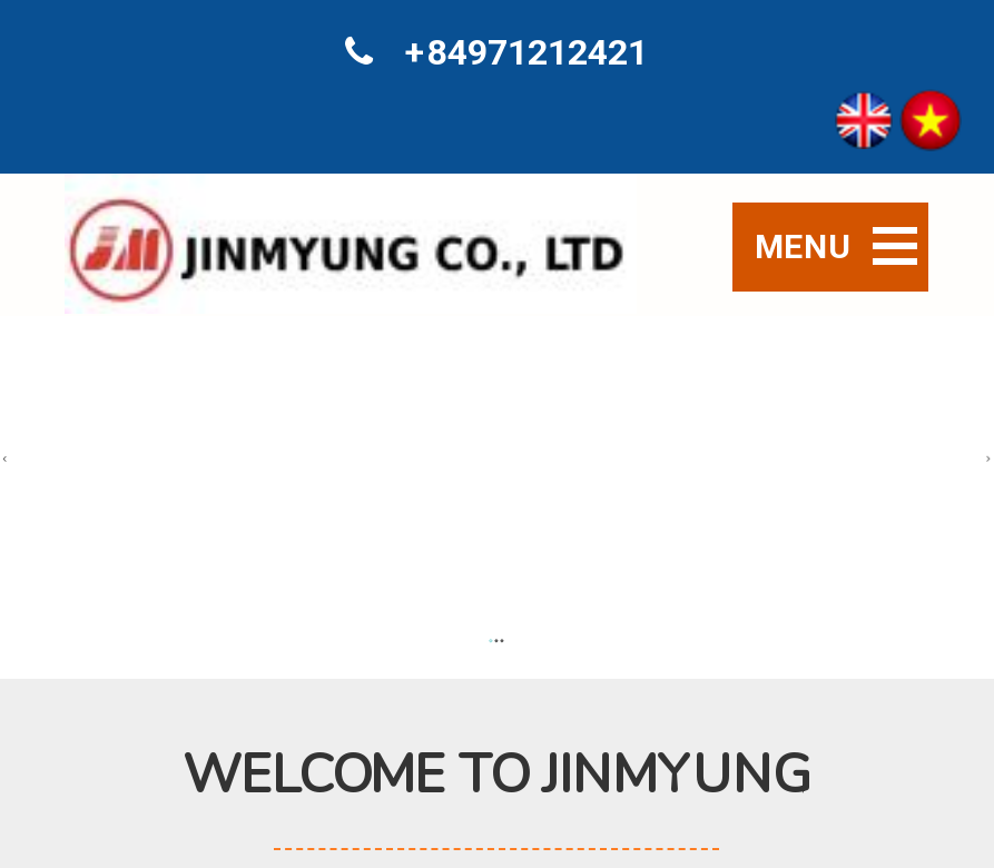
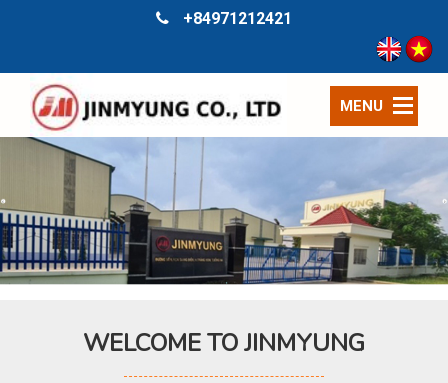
+ [image]
